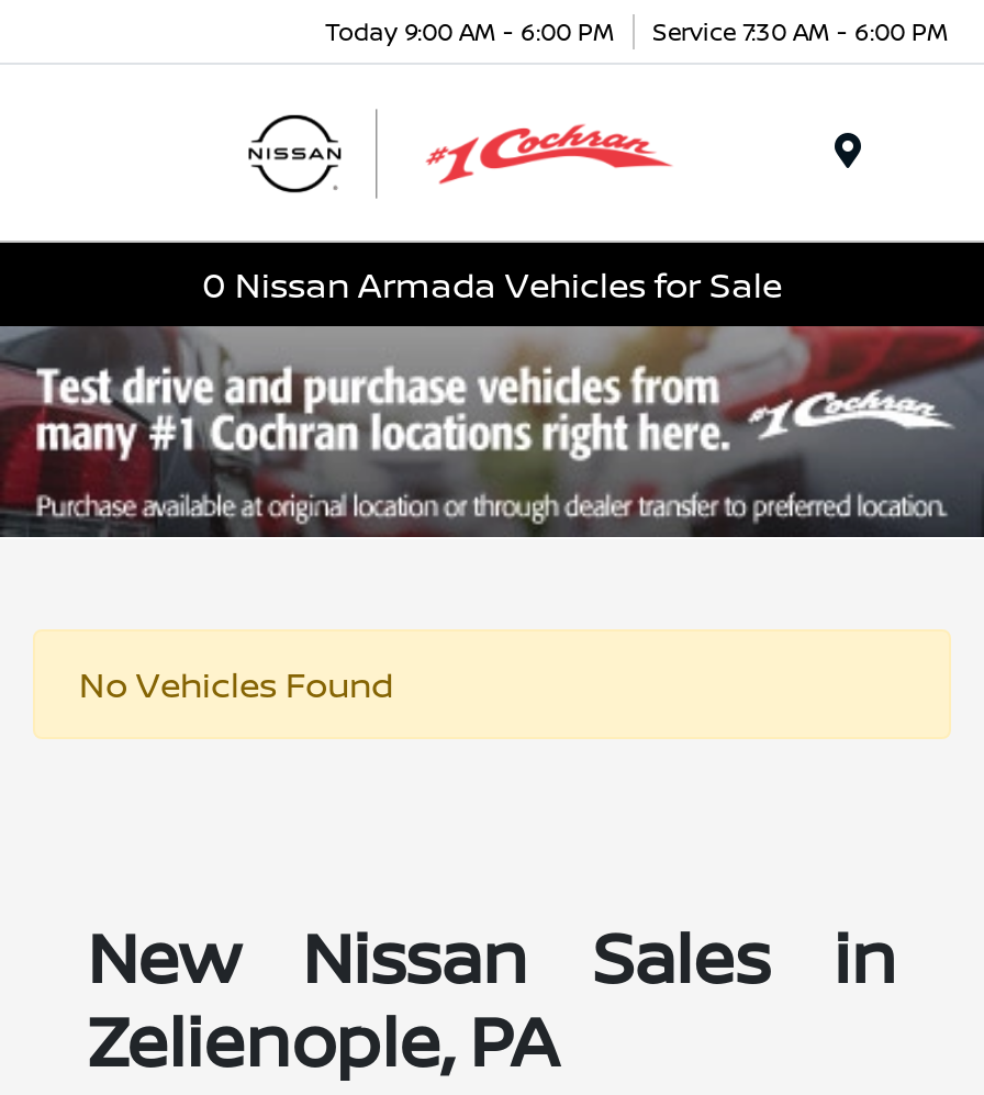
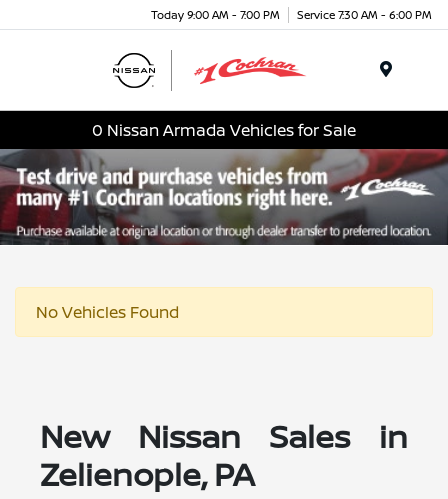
- Today 9:00 AM - 6:00 PM Service 7:30 AM - 6:00 PM
+ Today 9:00 AM - 7:00 PM Service 7:30 AM - 6:00 PM
